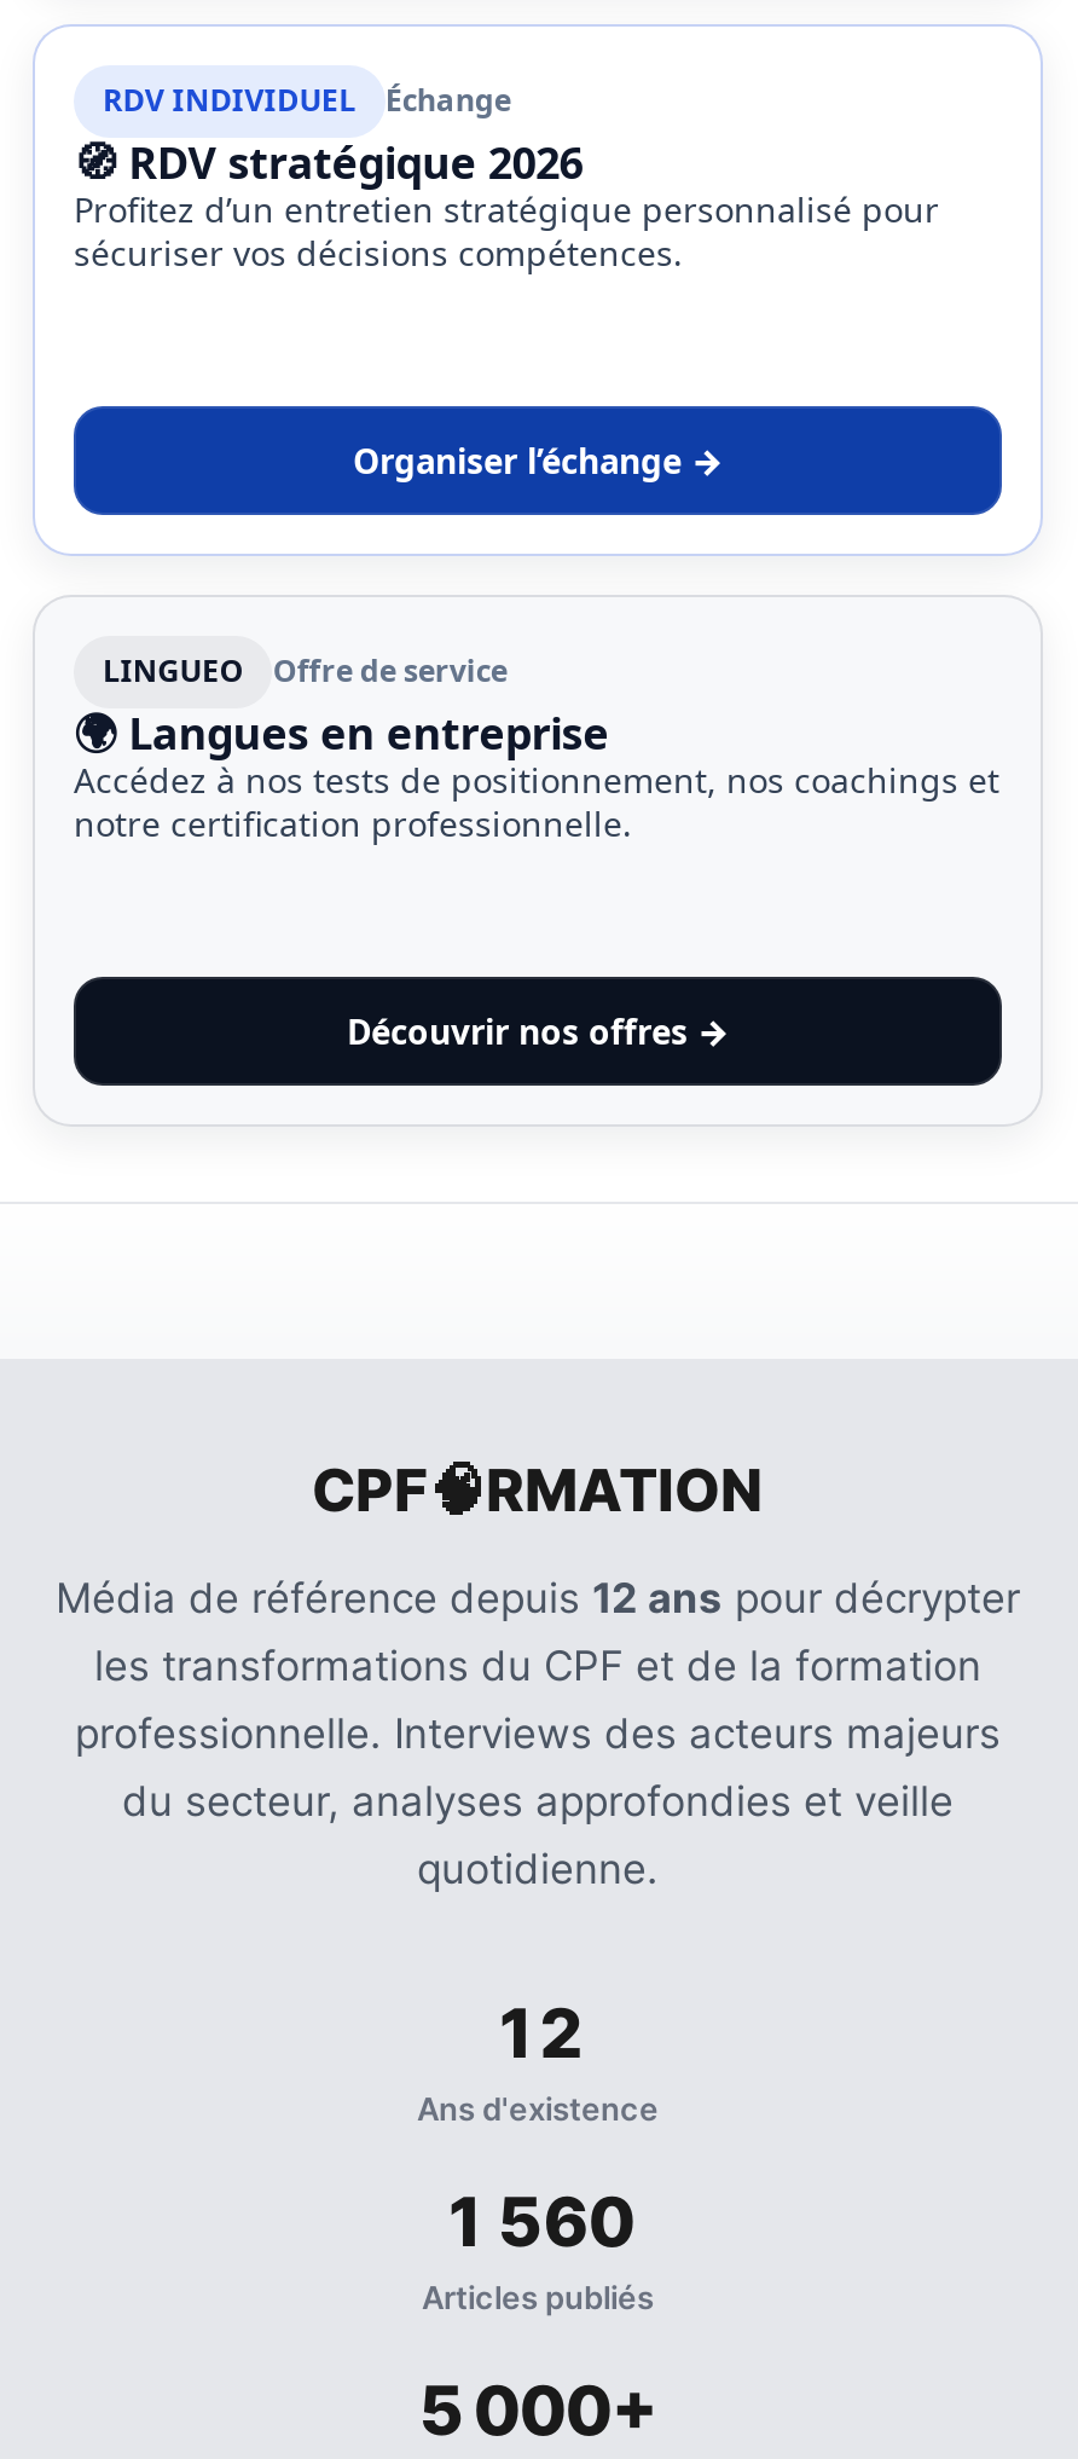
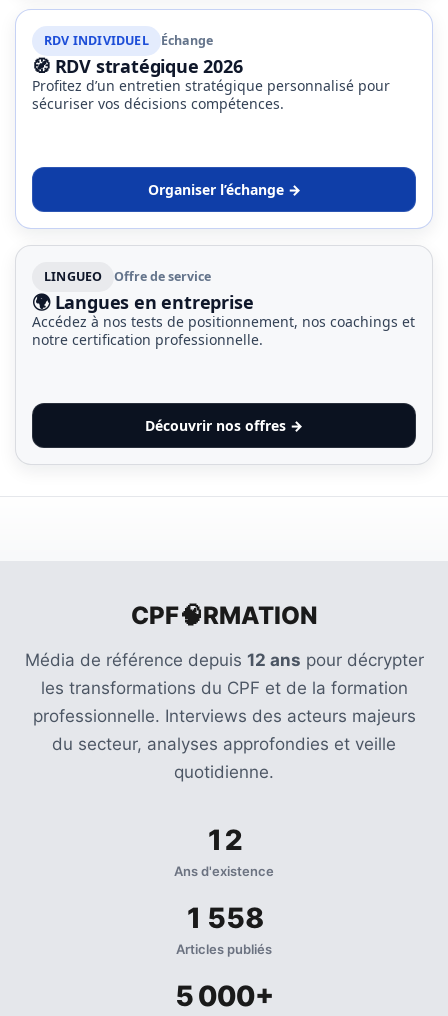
- 1 560
+ 1 558
